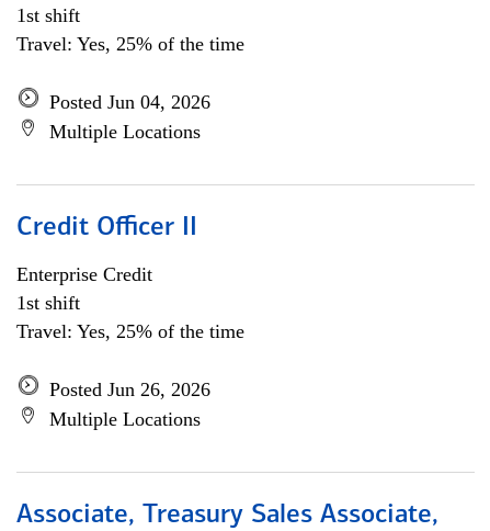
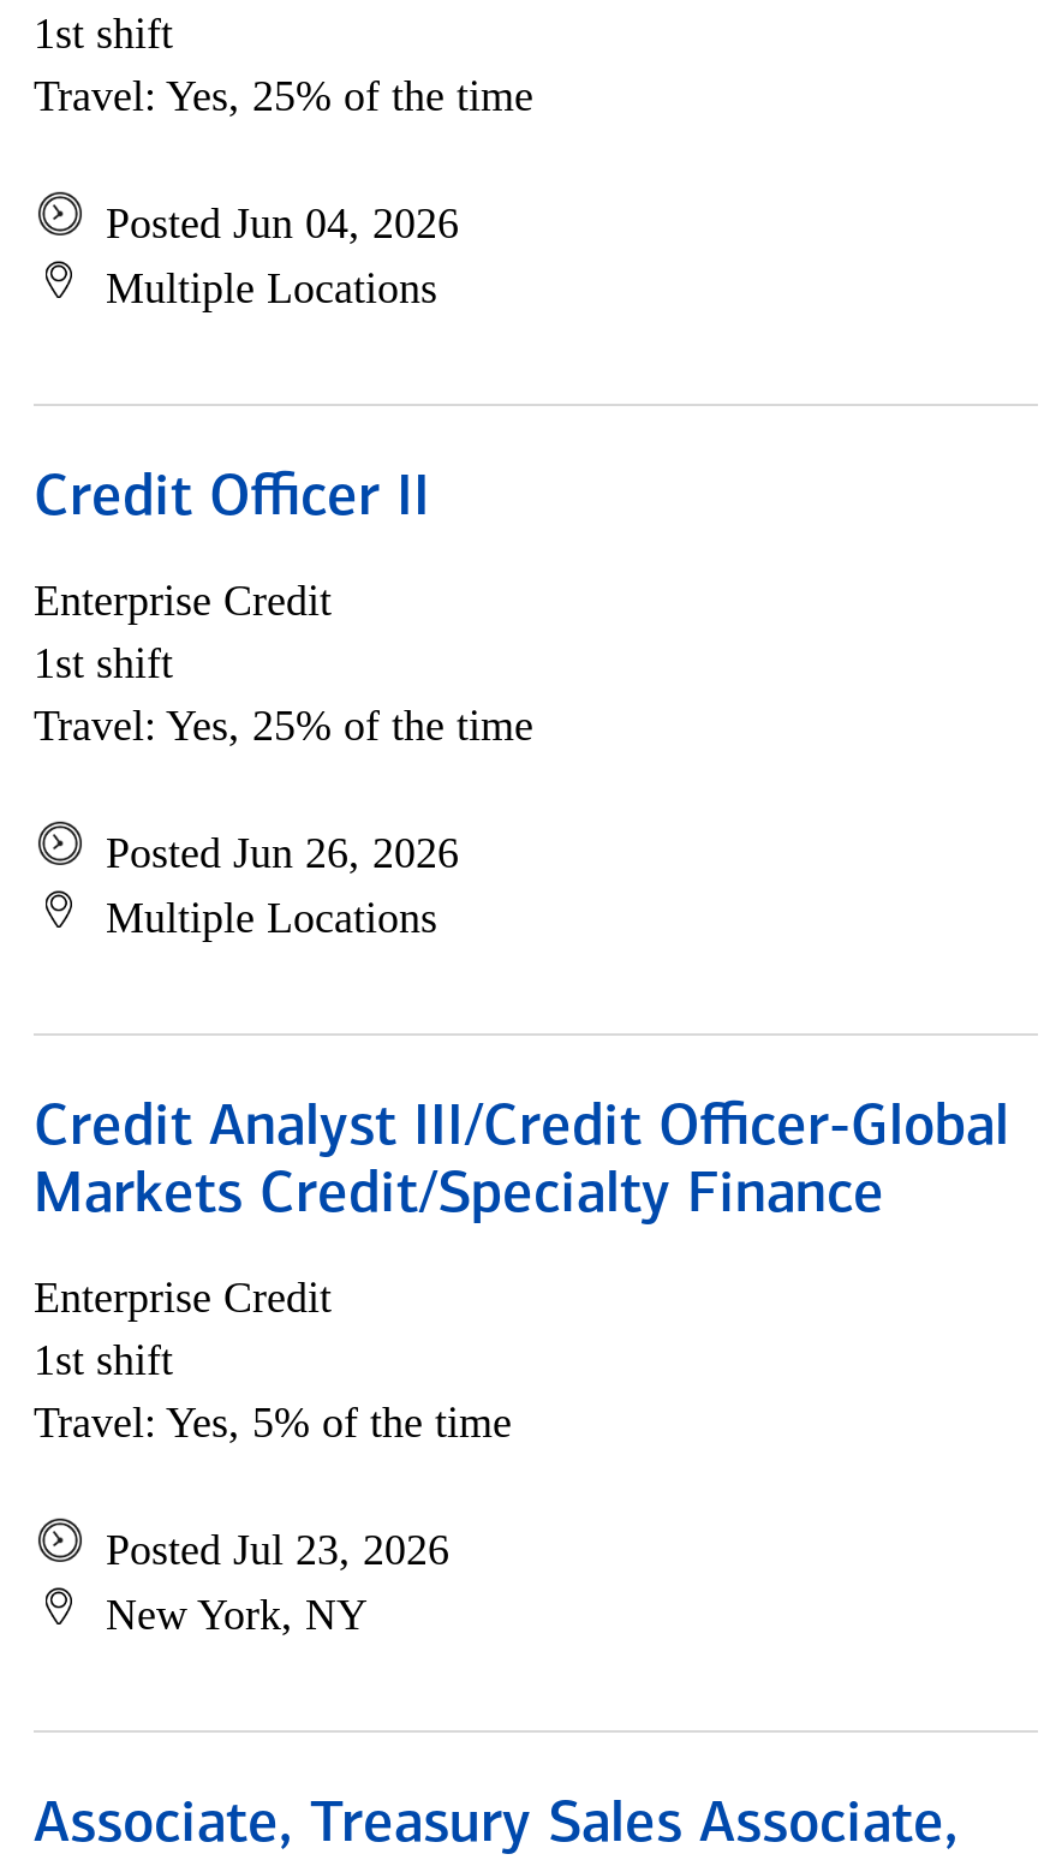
+ Credit Analyst III/Credit Officer-Global
+ Markets Credit/Specialty Finance
+ Enterprise Credit
+ 1st shift
+ Travel: Yes, 5% of the time
+ Posted Jul 23, 2026
+ New York, NY
